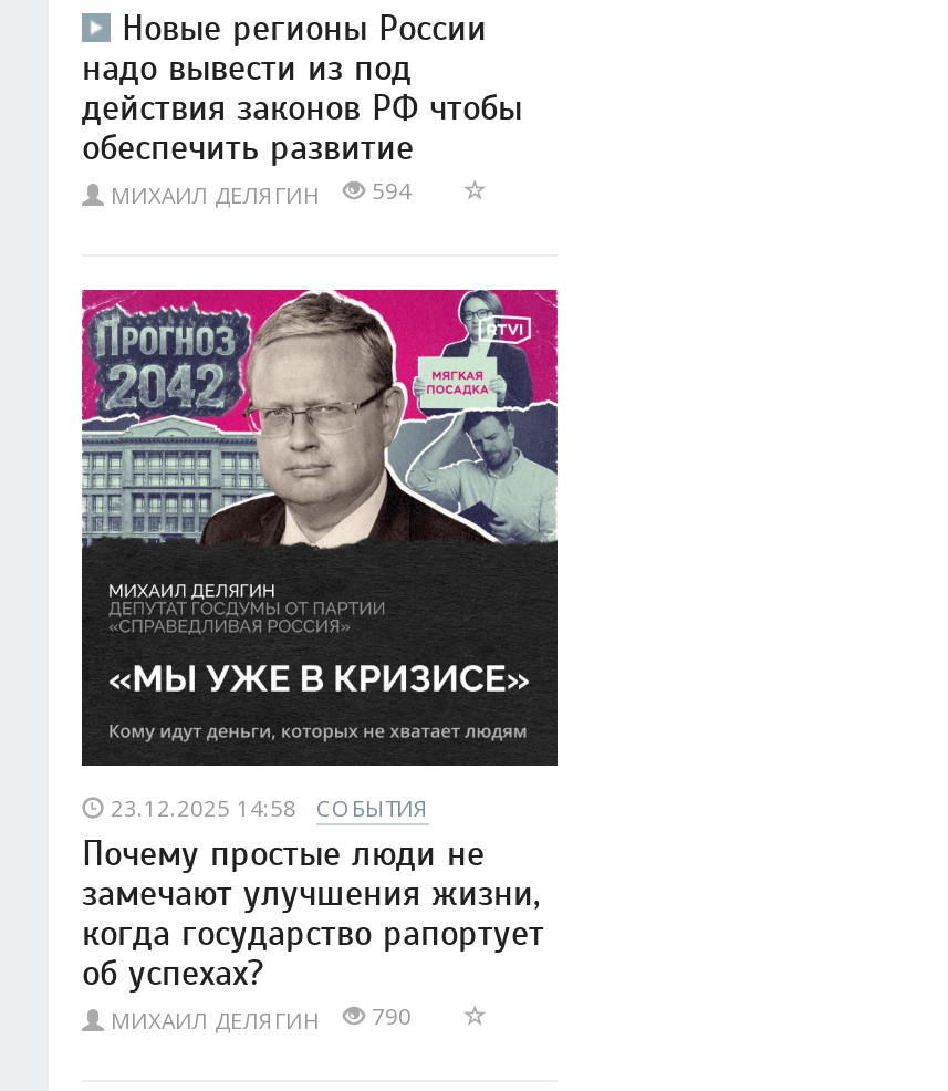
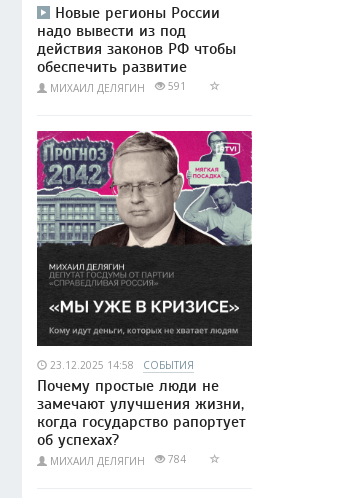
- МИХАИЛ ДЕЛЯГИН 594
+ МИХАИЛ ДЕЛЯГИН 591

- МИХАИЛ ДЕЛЯГИН 790
+ МИХАИЛ ДЕЛЯГИН 784
